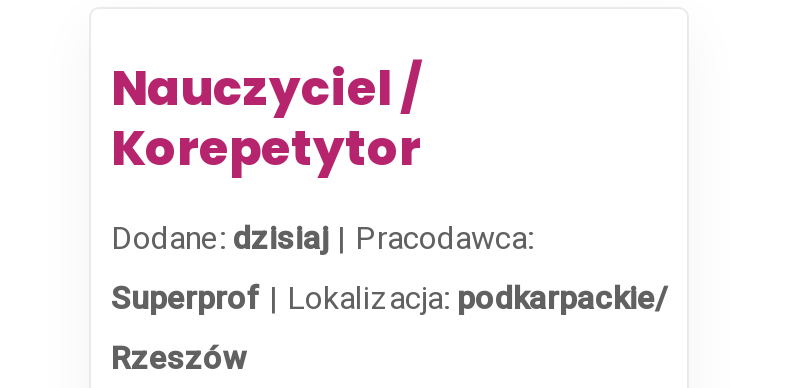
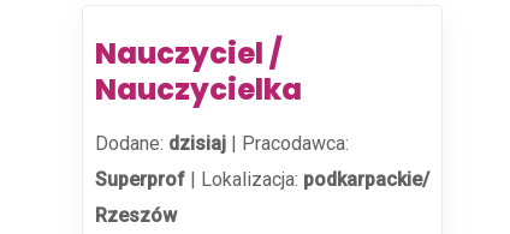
- Korepetytor
+ Nauczycielka
